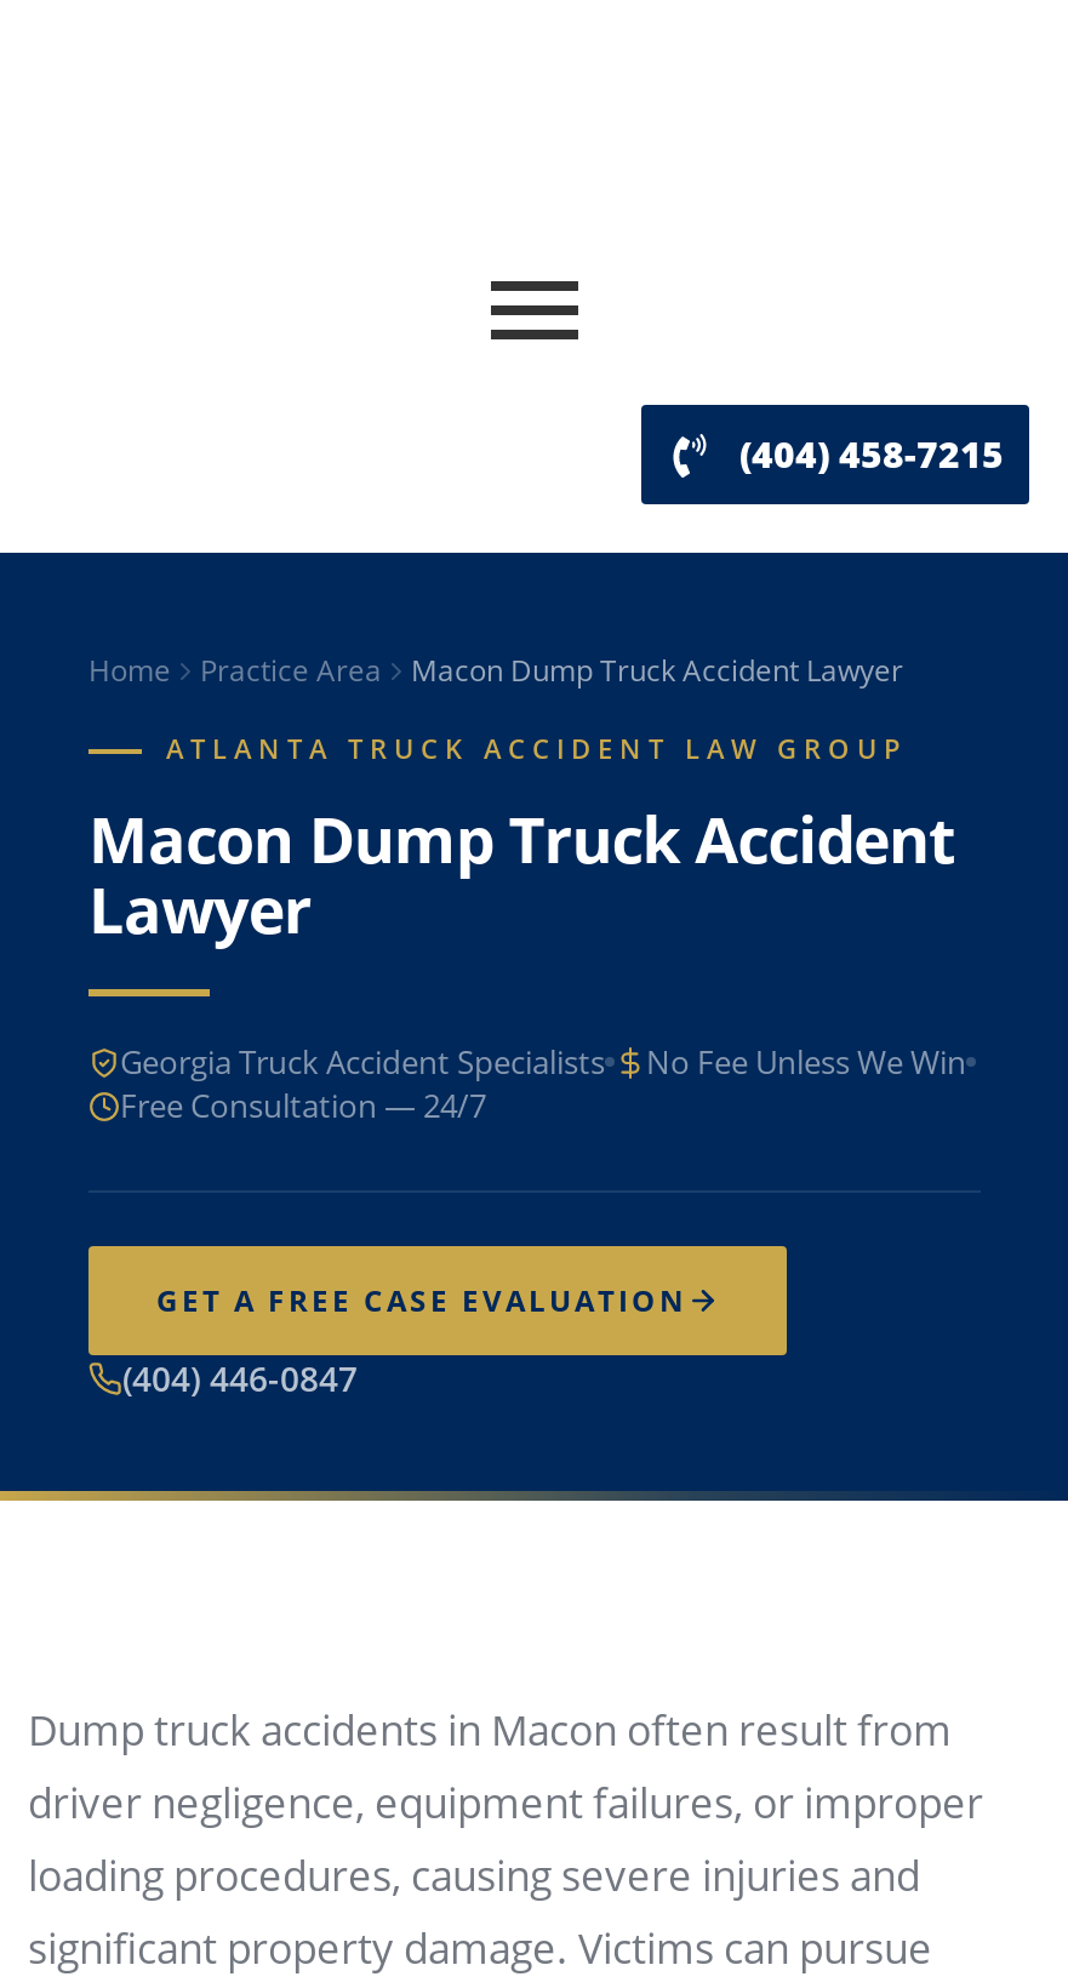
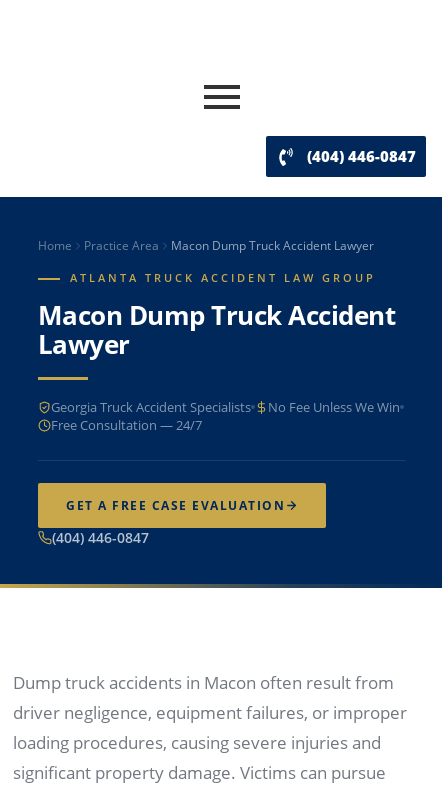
- (404) 458-7215
+ (404) 446-0847
